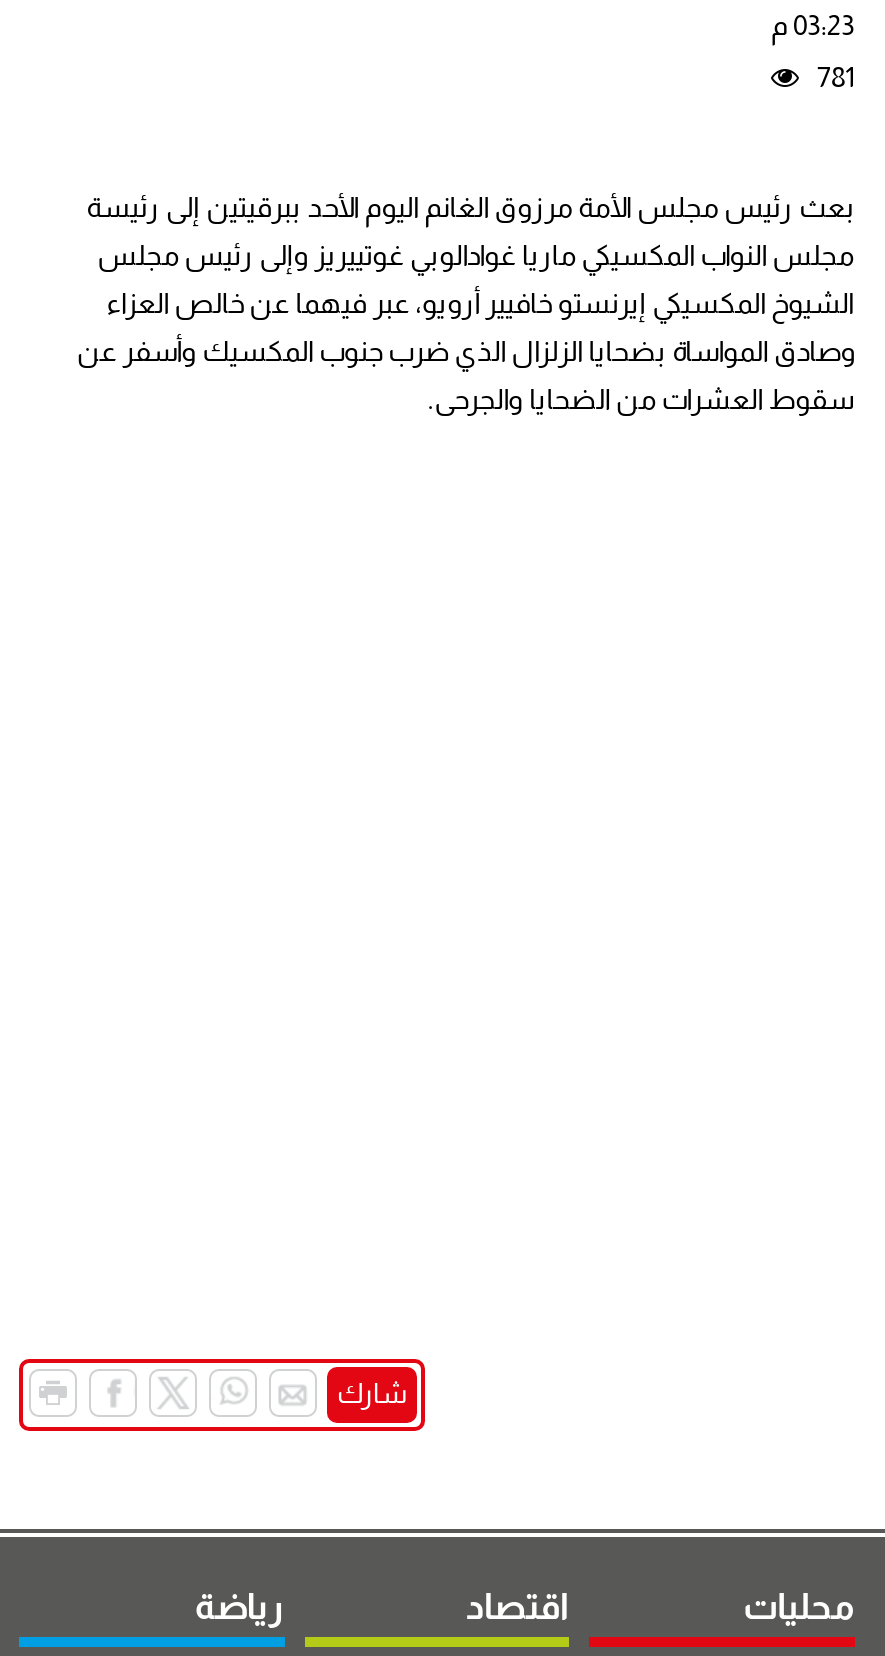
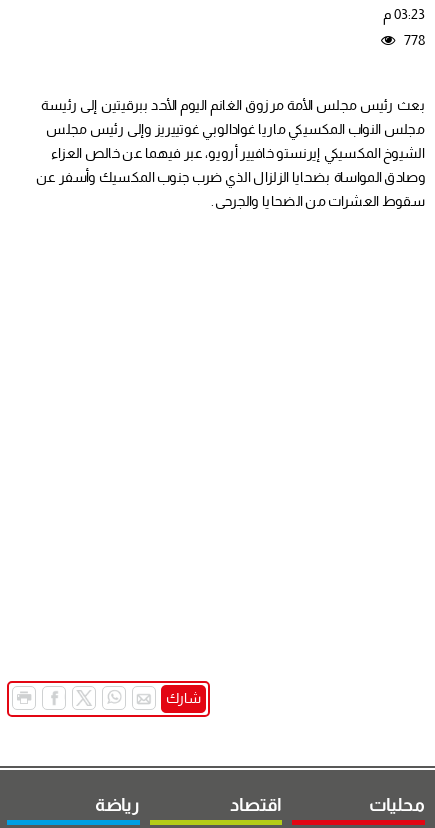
- 781
+ 778
